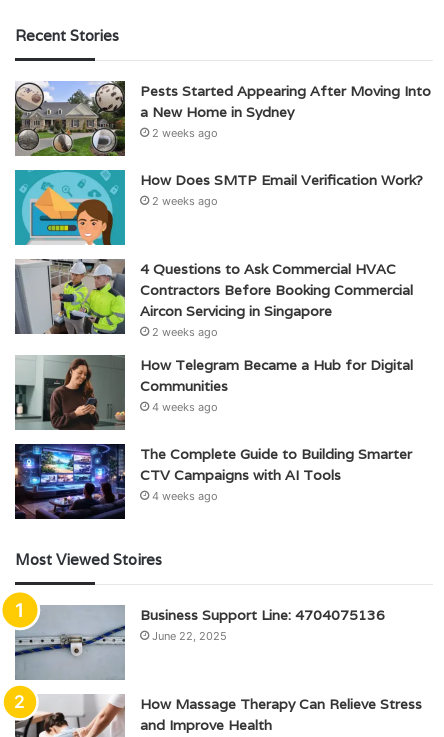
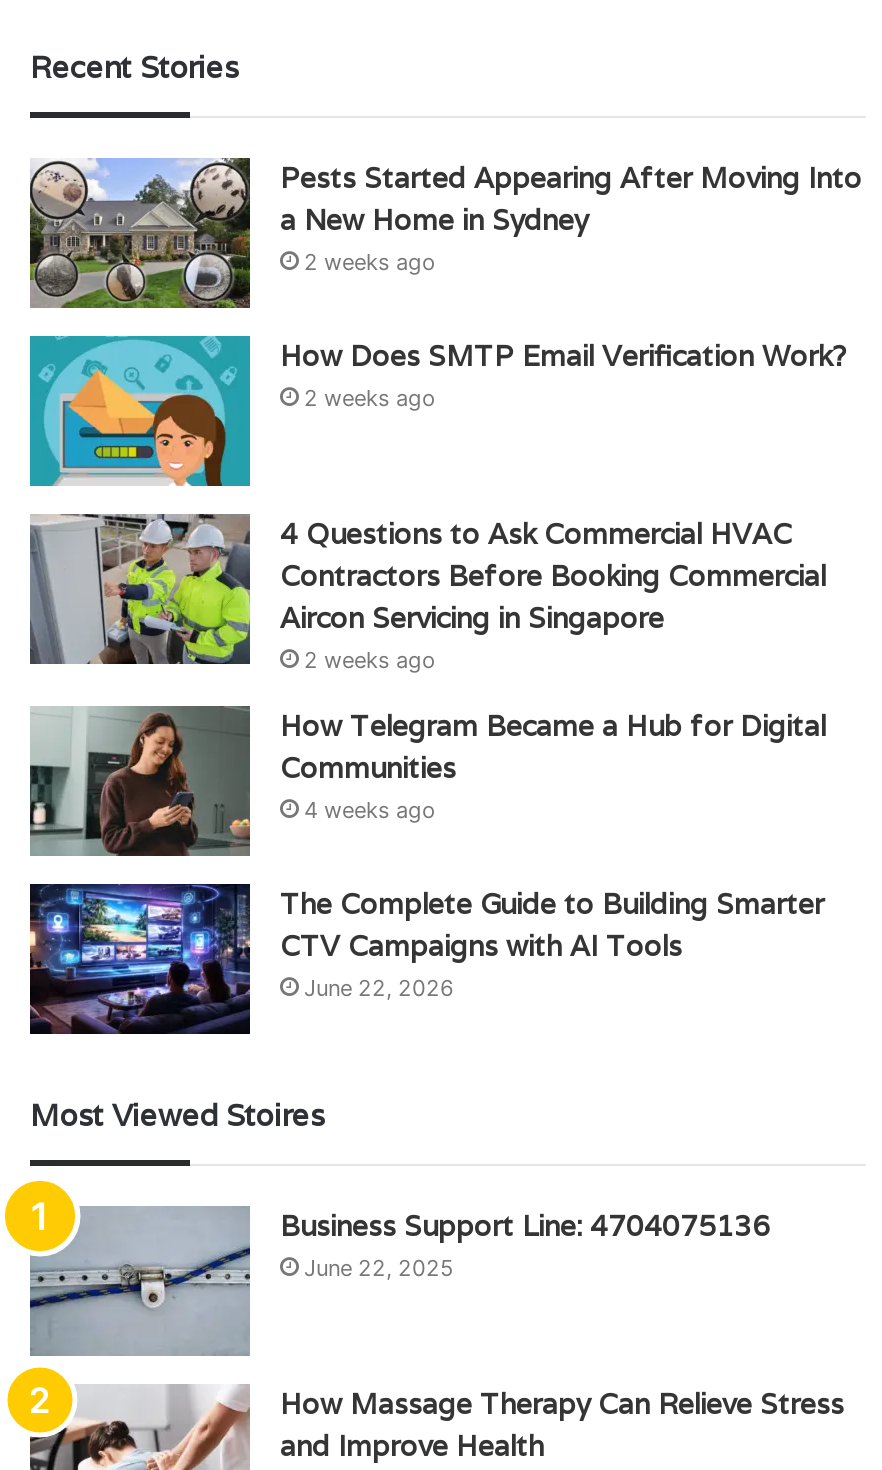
- 4 weeks ago
+ June 22, 2026
